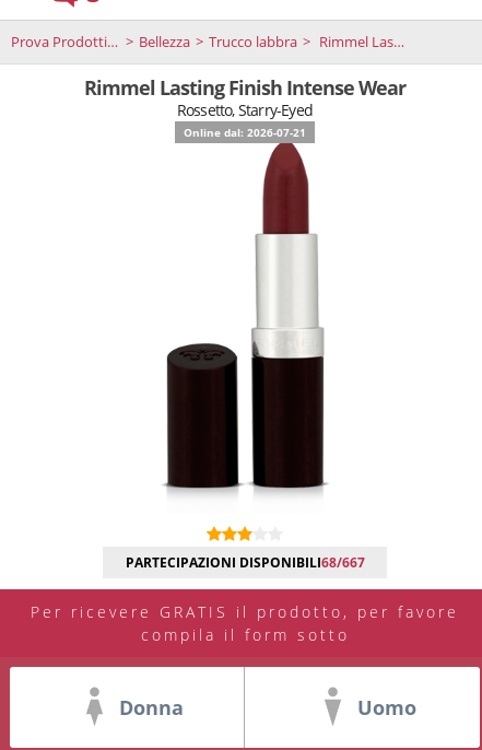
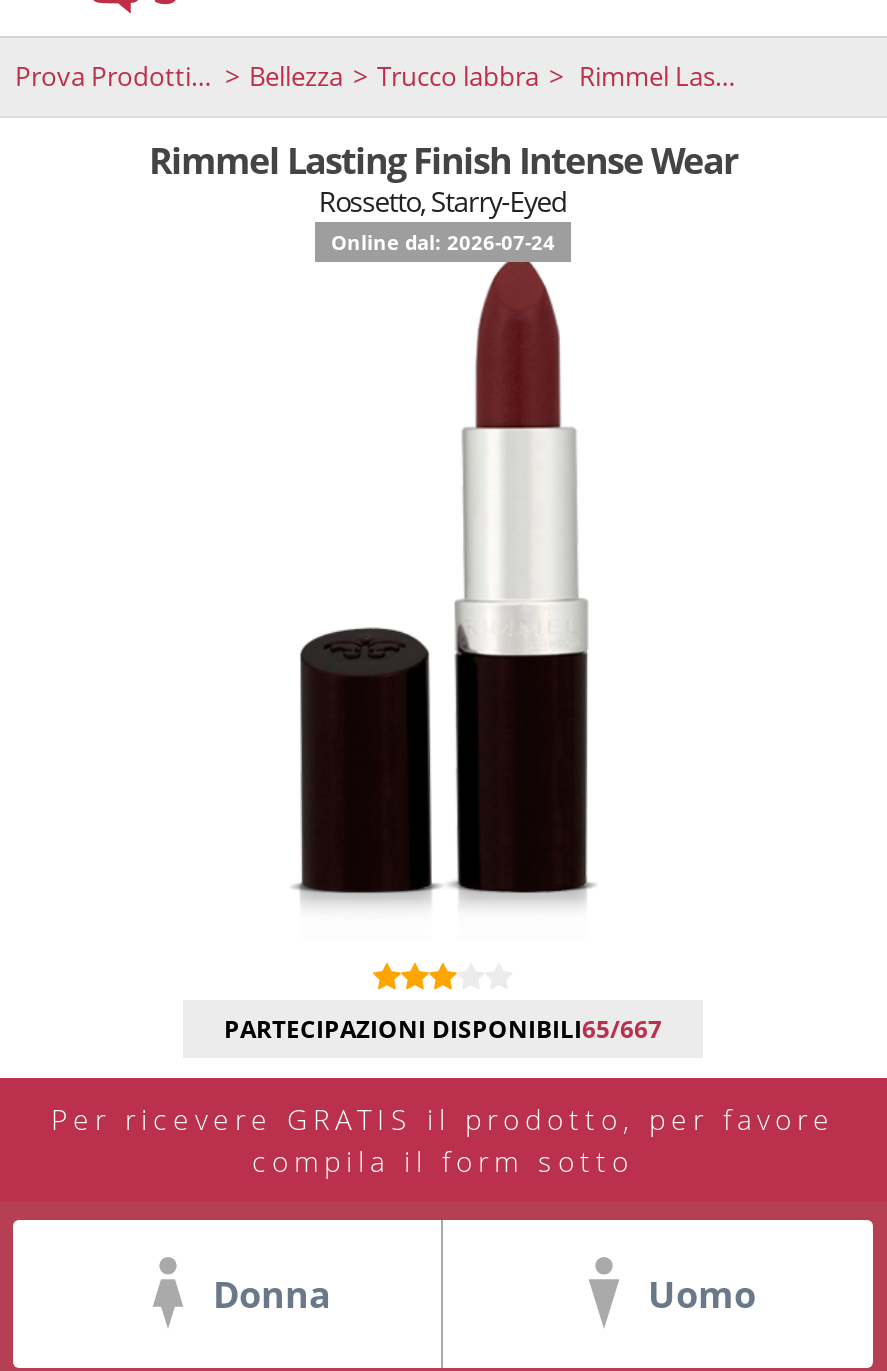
- Online dal: 2026-07-21
+ Online dal: 2026-07-24

- PARTECIPAZIONI DISPONIBILI68/667
+ PARTECIPAZIONI DISPONIBILI65/667
